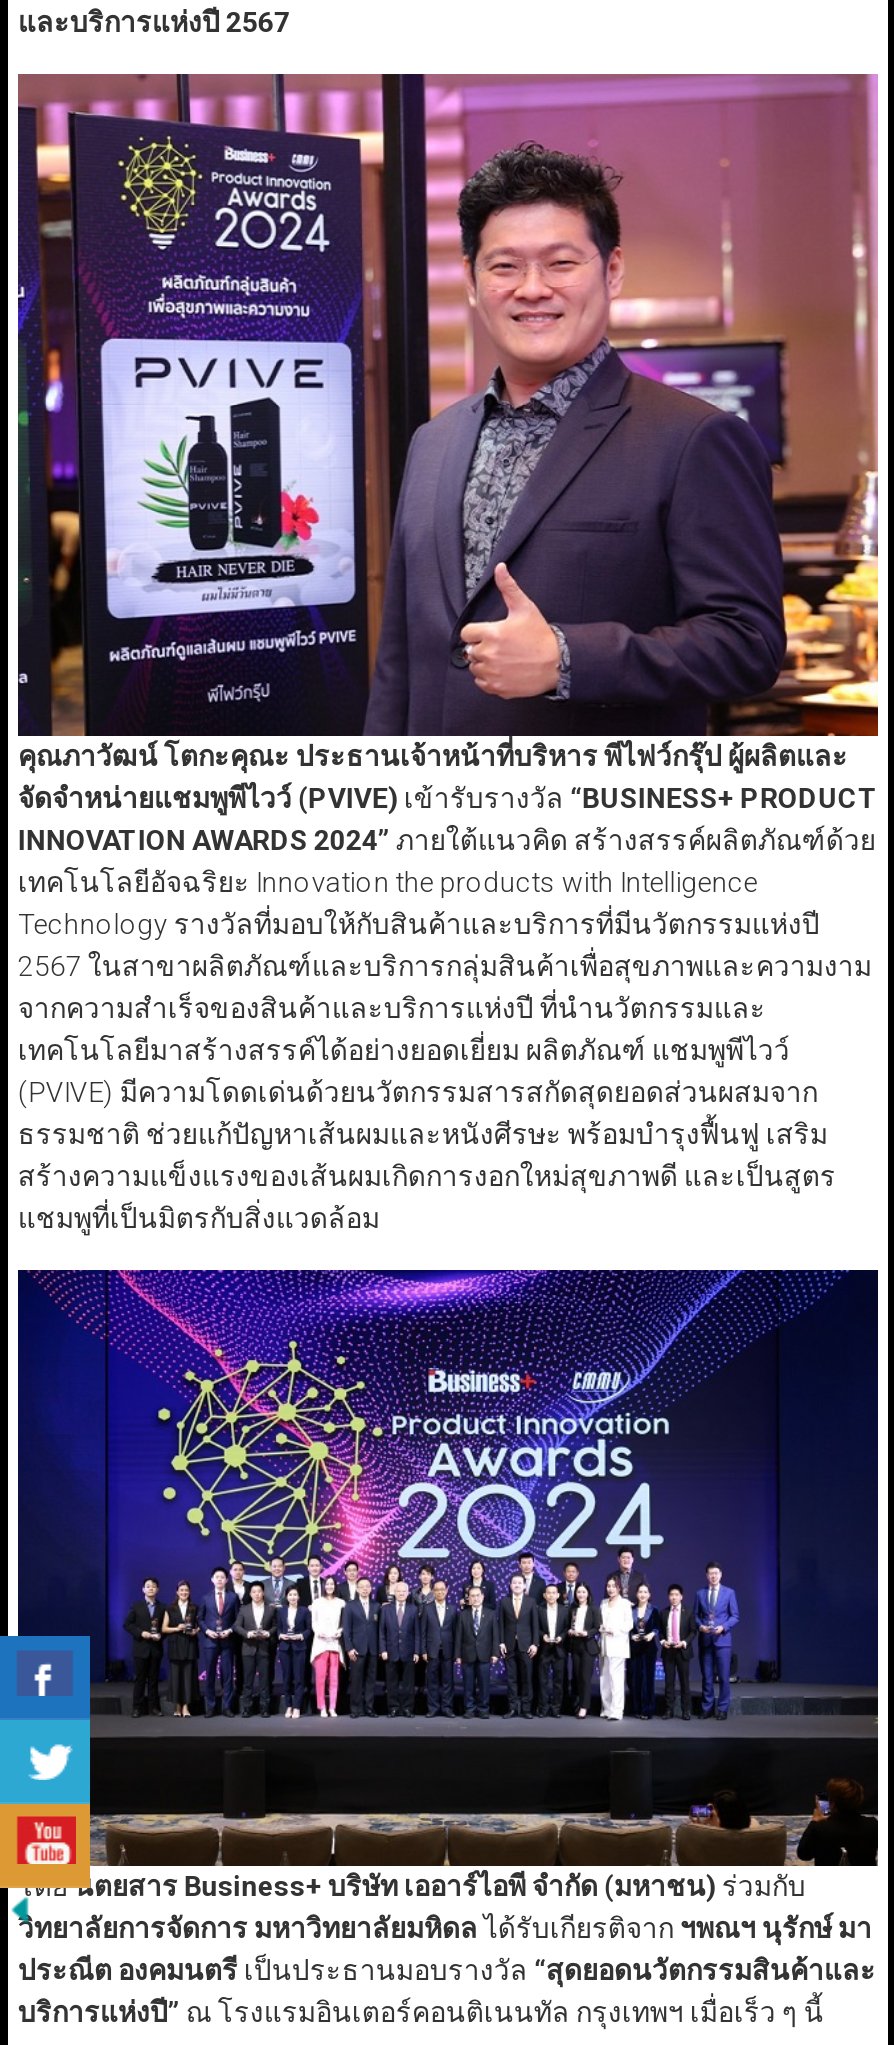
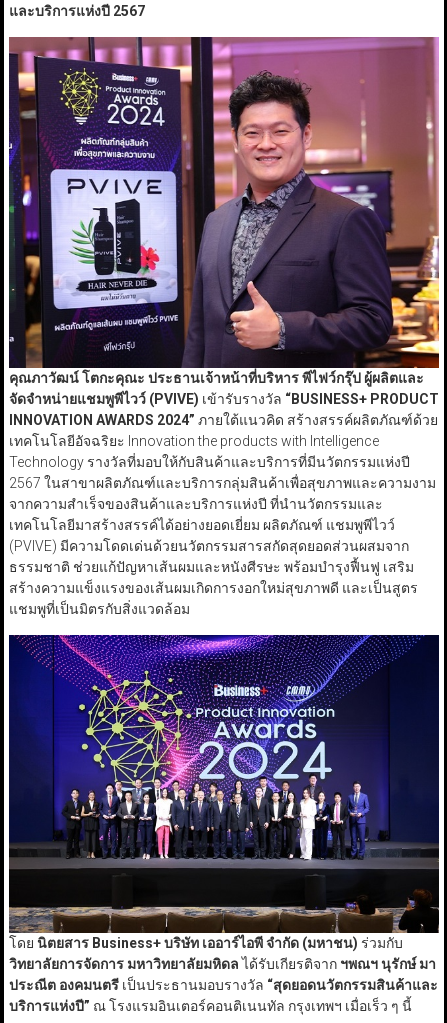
- [image]
+ [image]
